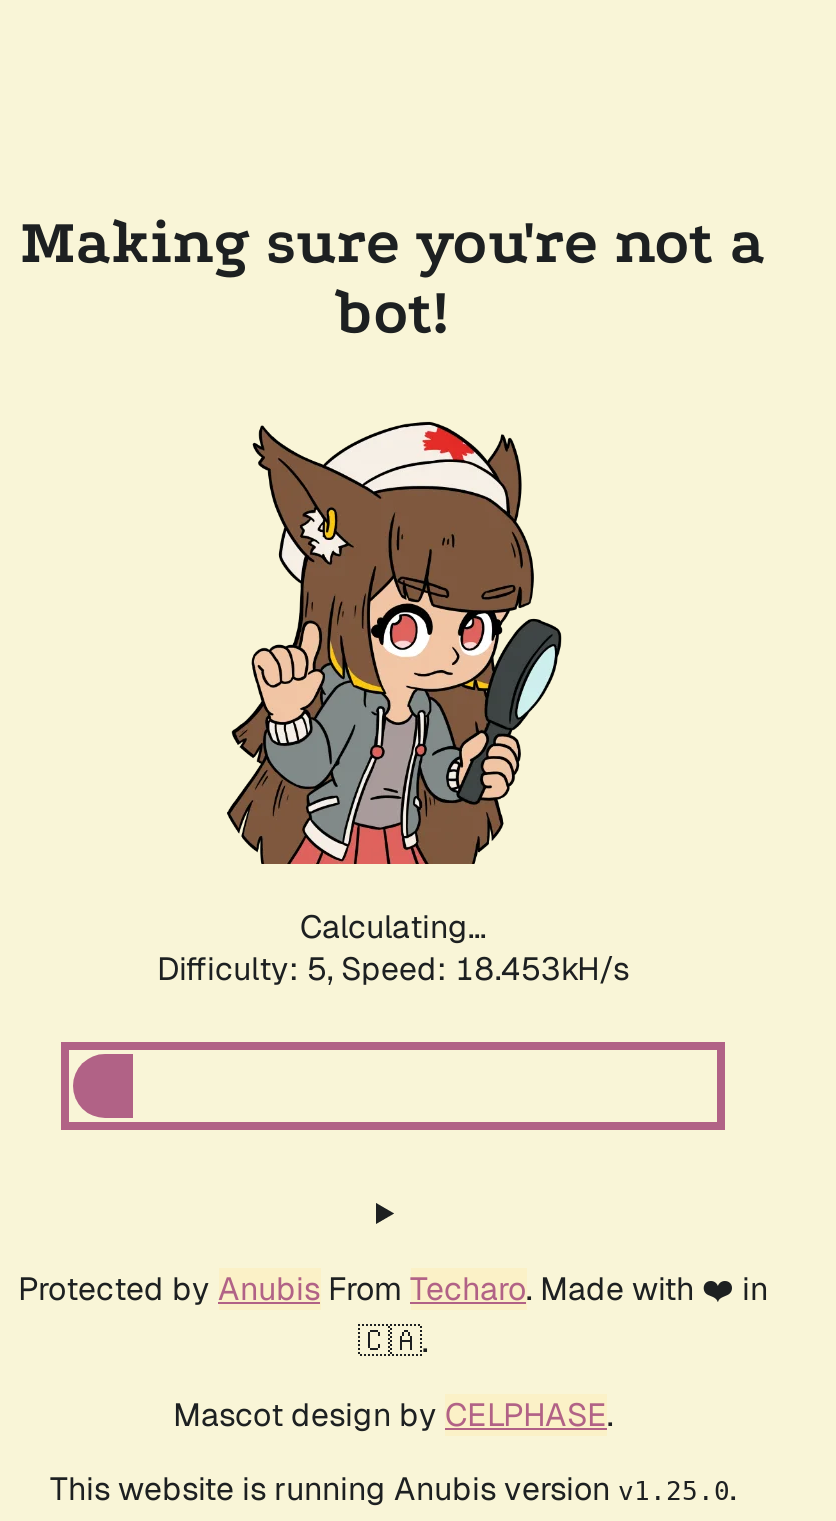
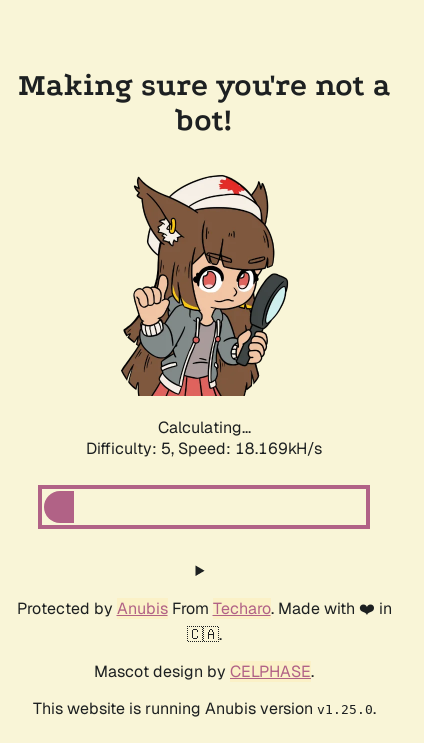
- Difficulty: 5, Speed: 18.453kH/s
+ Difficulty: 5, Speed: 18.169kH/s
